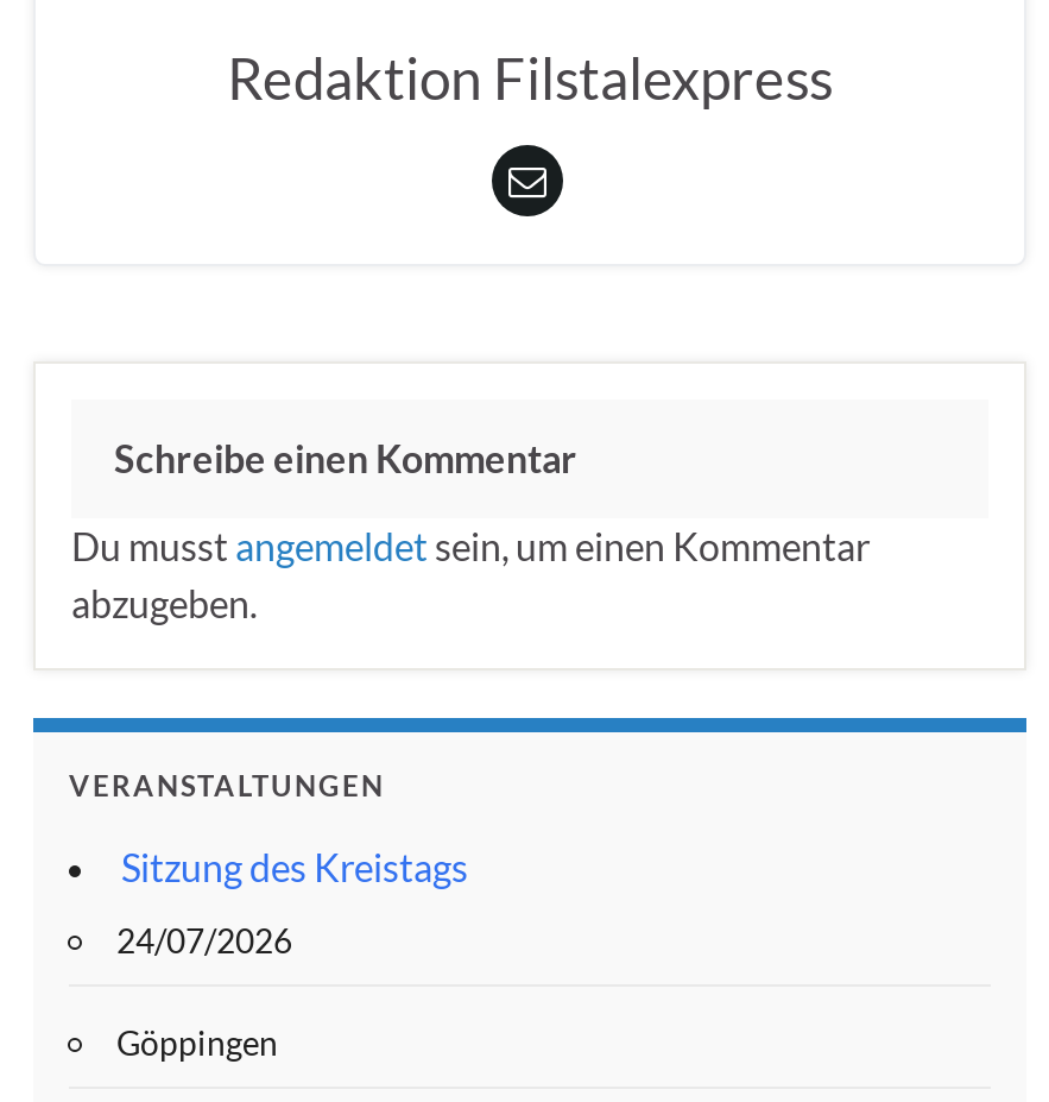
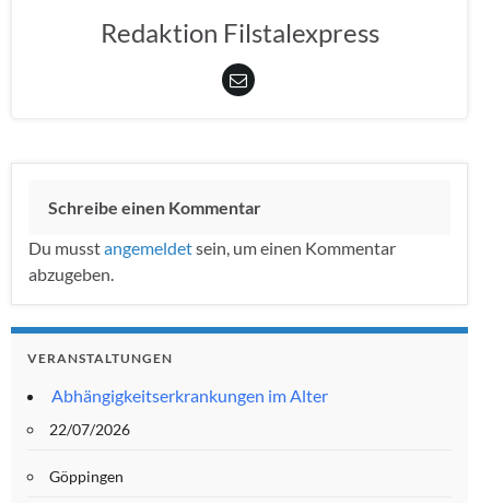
- Sitzung des Kreistags
+ Abhängigkeitserkrankungen im Alter

- 24/07/2026
+ 22/07/2026
